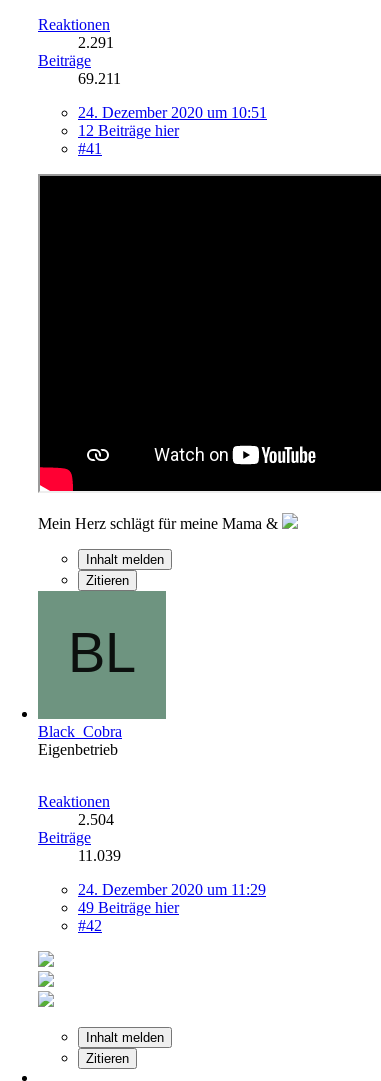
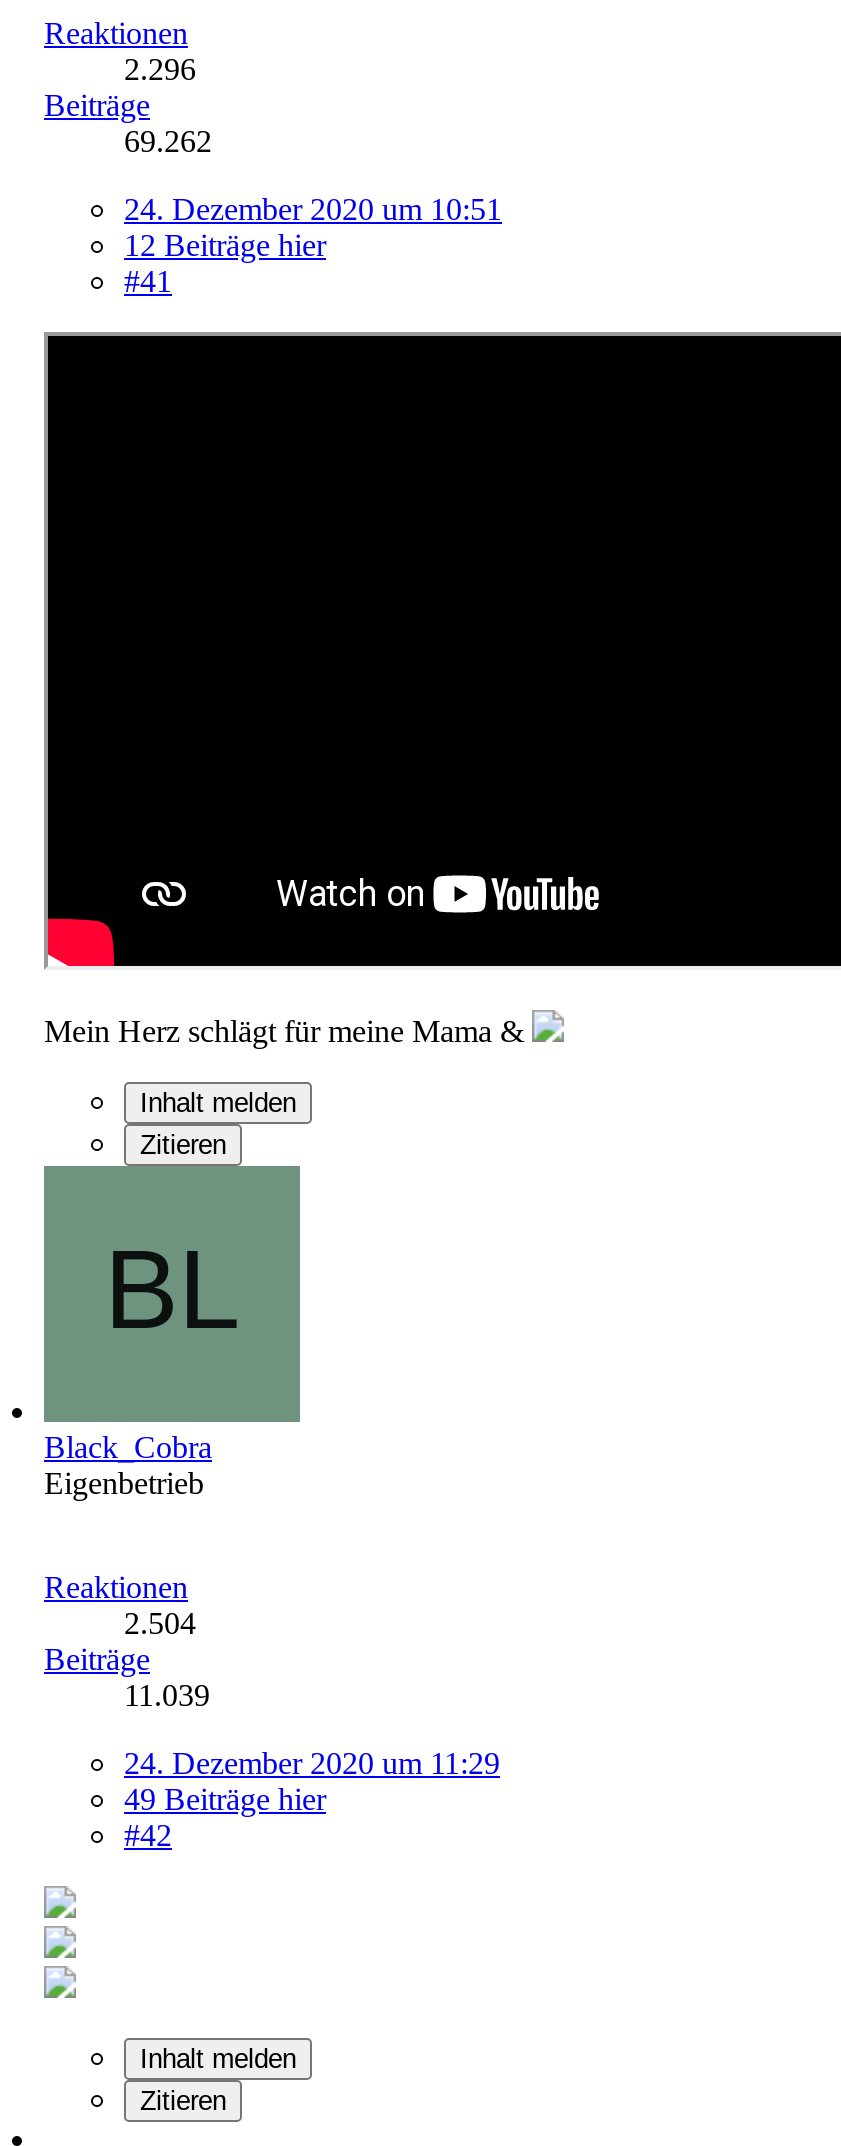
- 2.291
+ 2.296

- 69.211
+ 69.262
